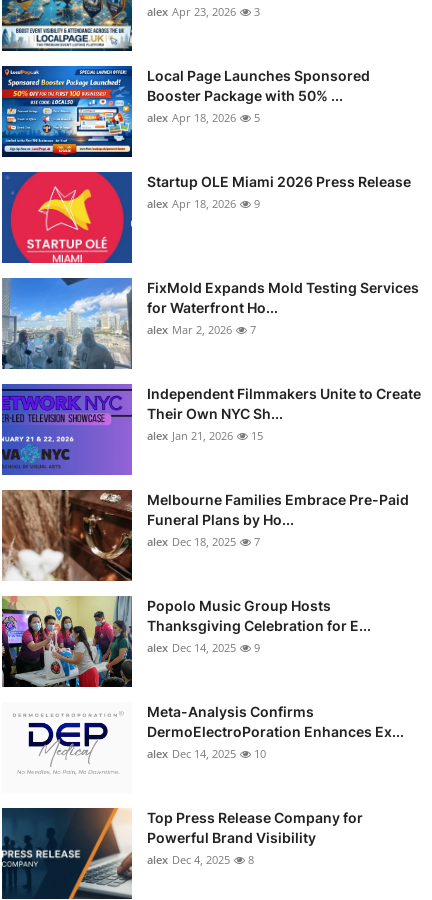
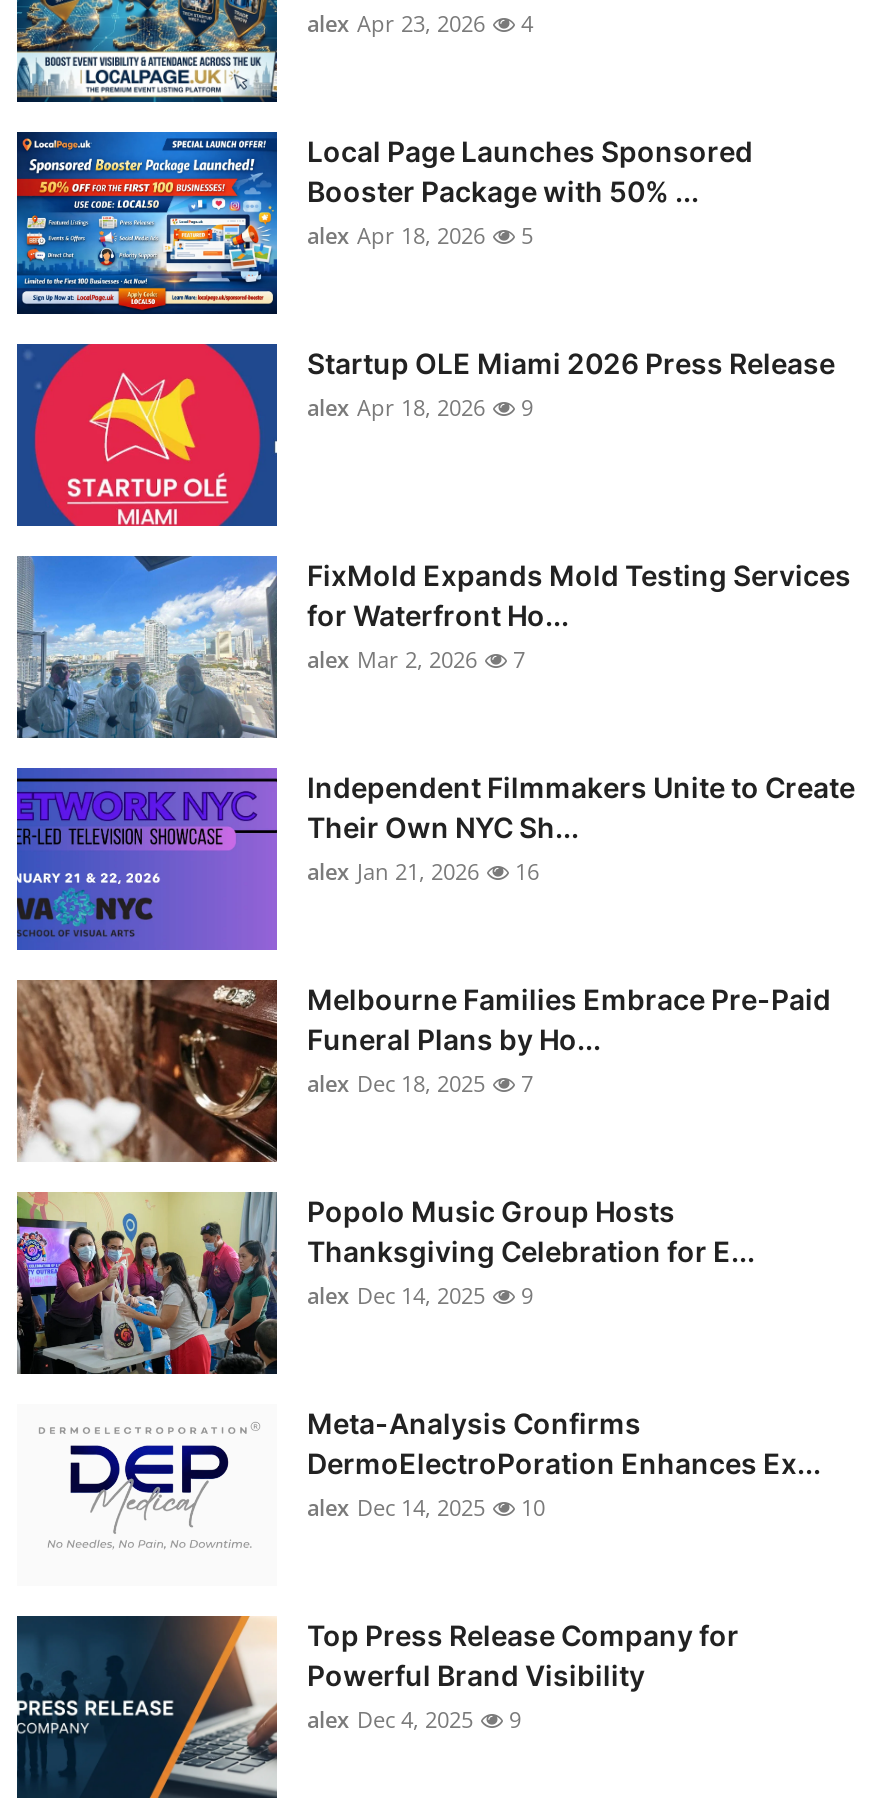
- alex Apr 23, 2026 3
+ alex Apr 23, 2026 4

- alex Jan 21, 2026 15
+ alex Jan 21, 2026 16

- alex Dec 4, 2025 8
+ alex Dec 4, 2025 9
